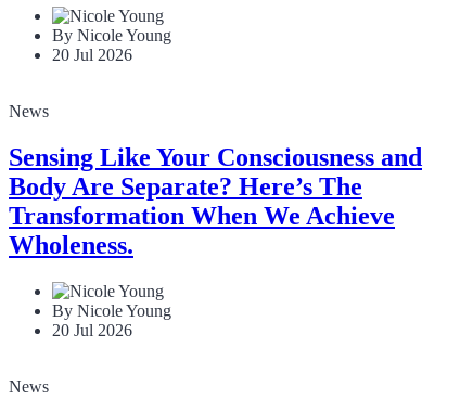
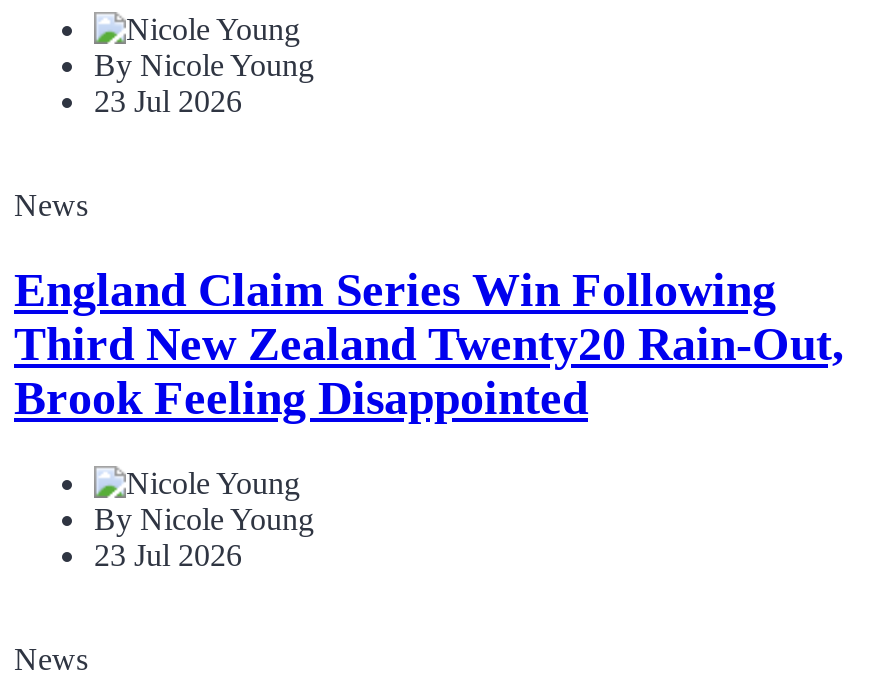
- 20 Jul 2026
+ 23 Jul 2026

- Sensing Like Your Consciousness and
- Body Are Separate? Here’s The
- Transformation When We Achieve
- Wholeness.
+ England Claim Series Win Following
+ Third New Zealand Twenty20 Rain-Out,
+ Brook Feeling Disappointed

- 20 Jul 2026
+ 23 Jul 2026
